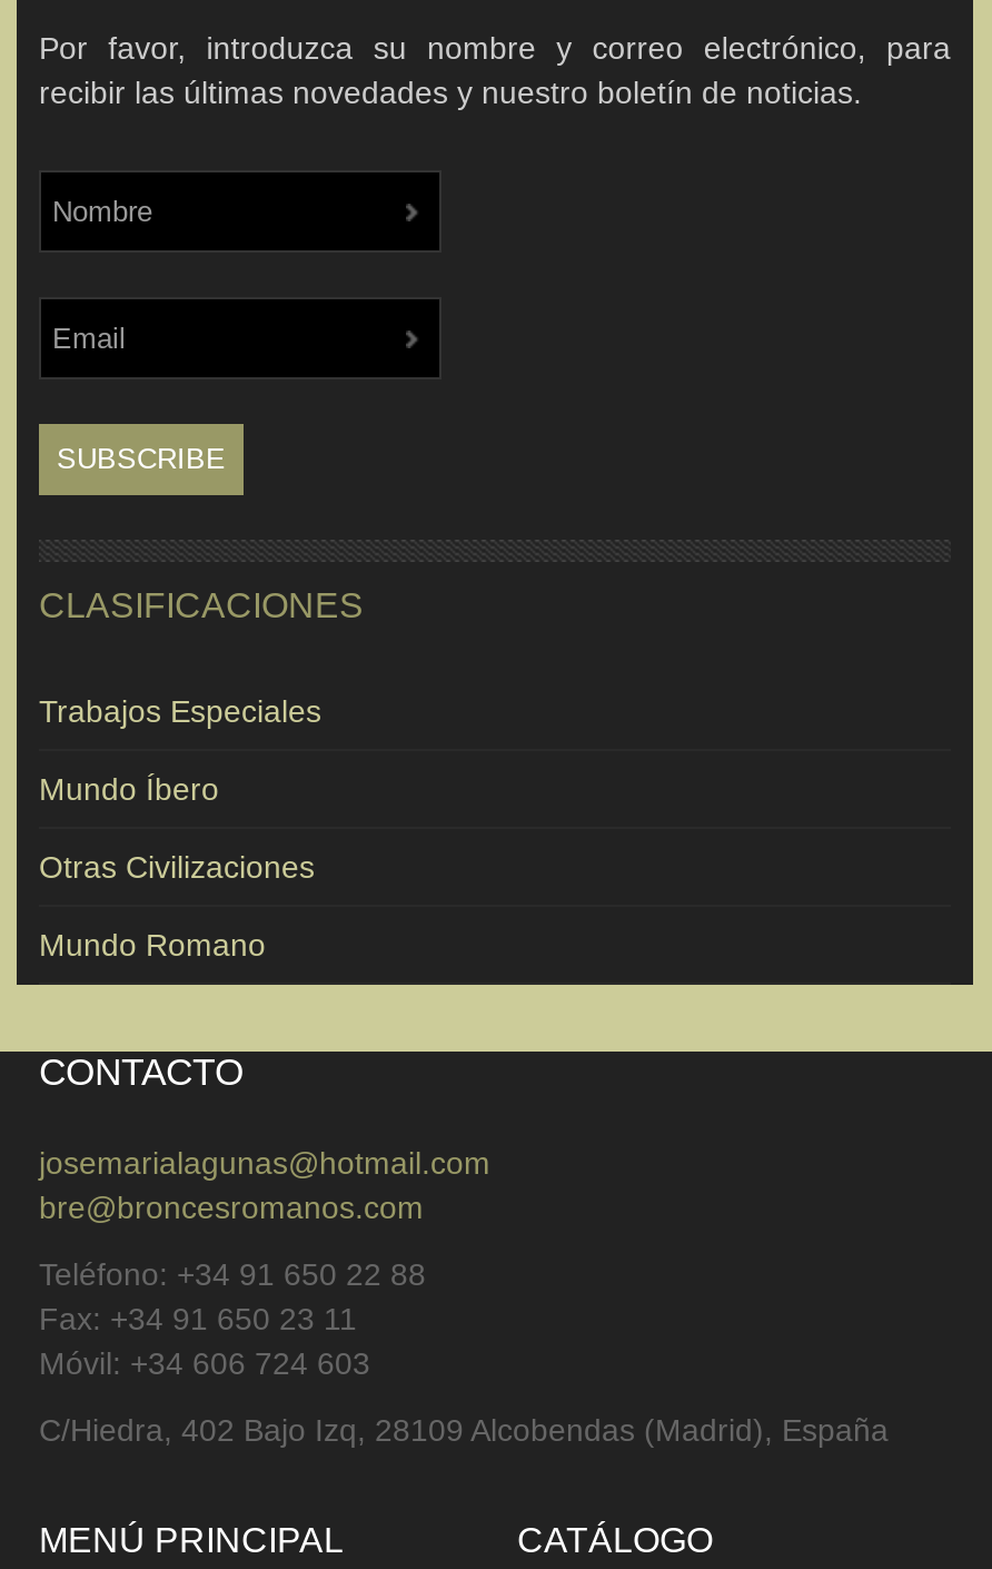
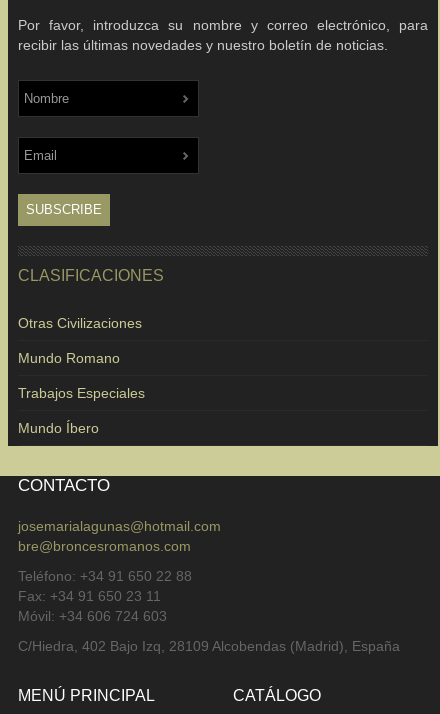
moved down: Trabajos Especiales | Mundo Íbero

moved up: Otras Civilizaciones | Mundo Romano
